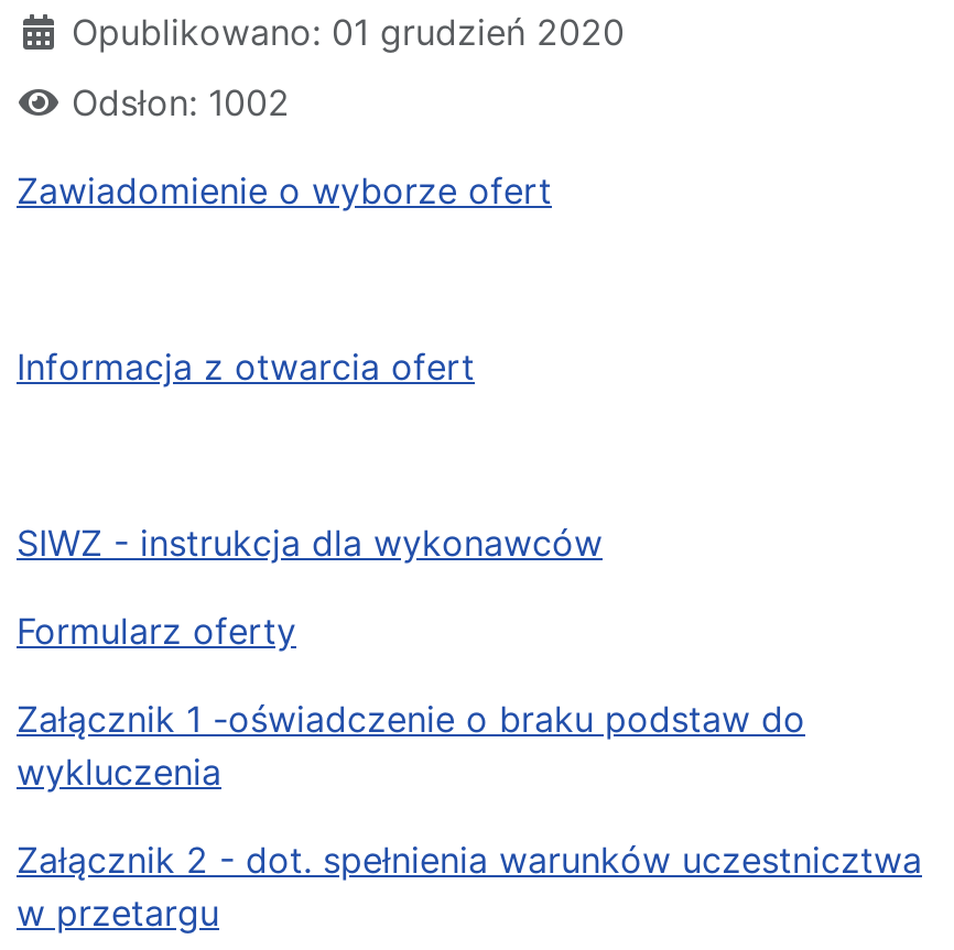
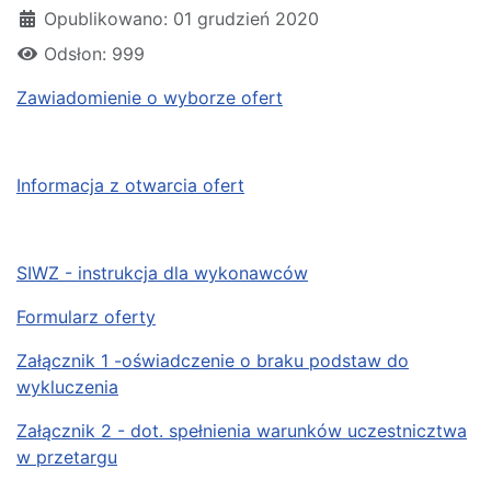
- Odsłon: 1002
+ Odsłon: 999
